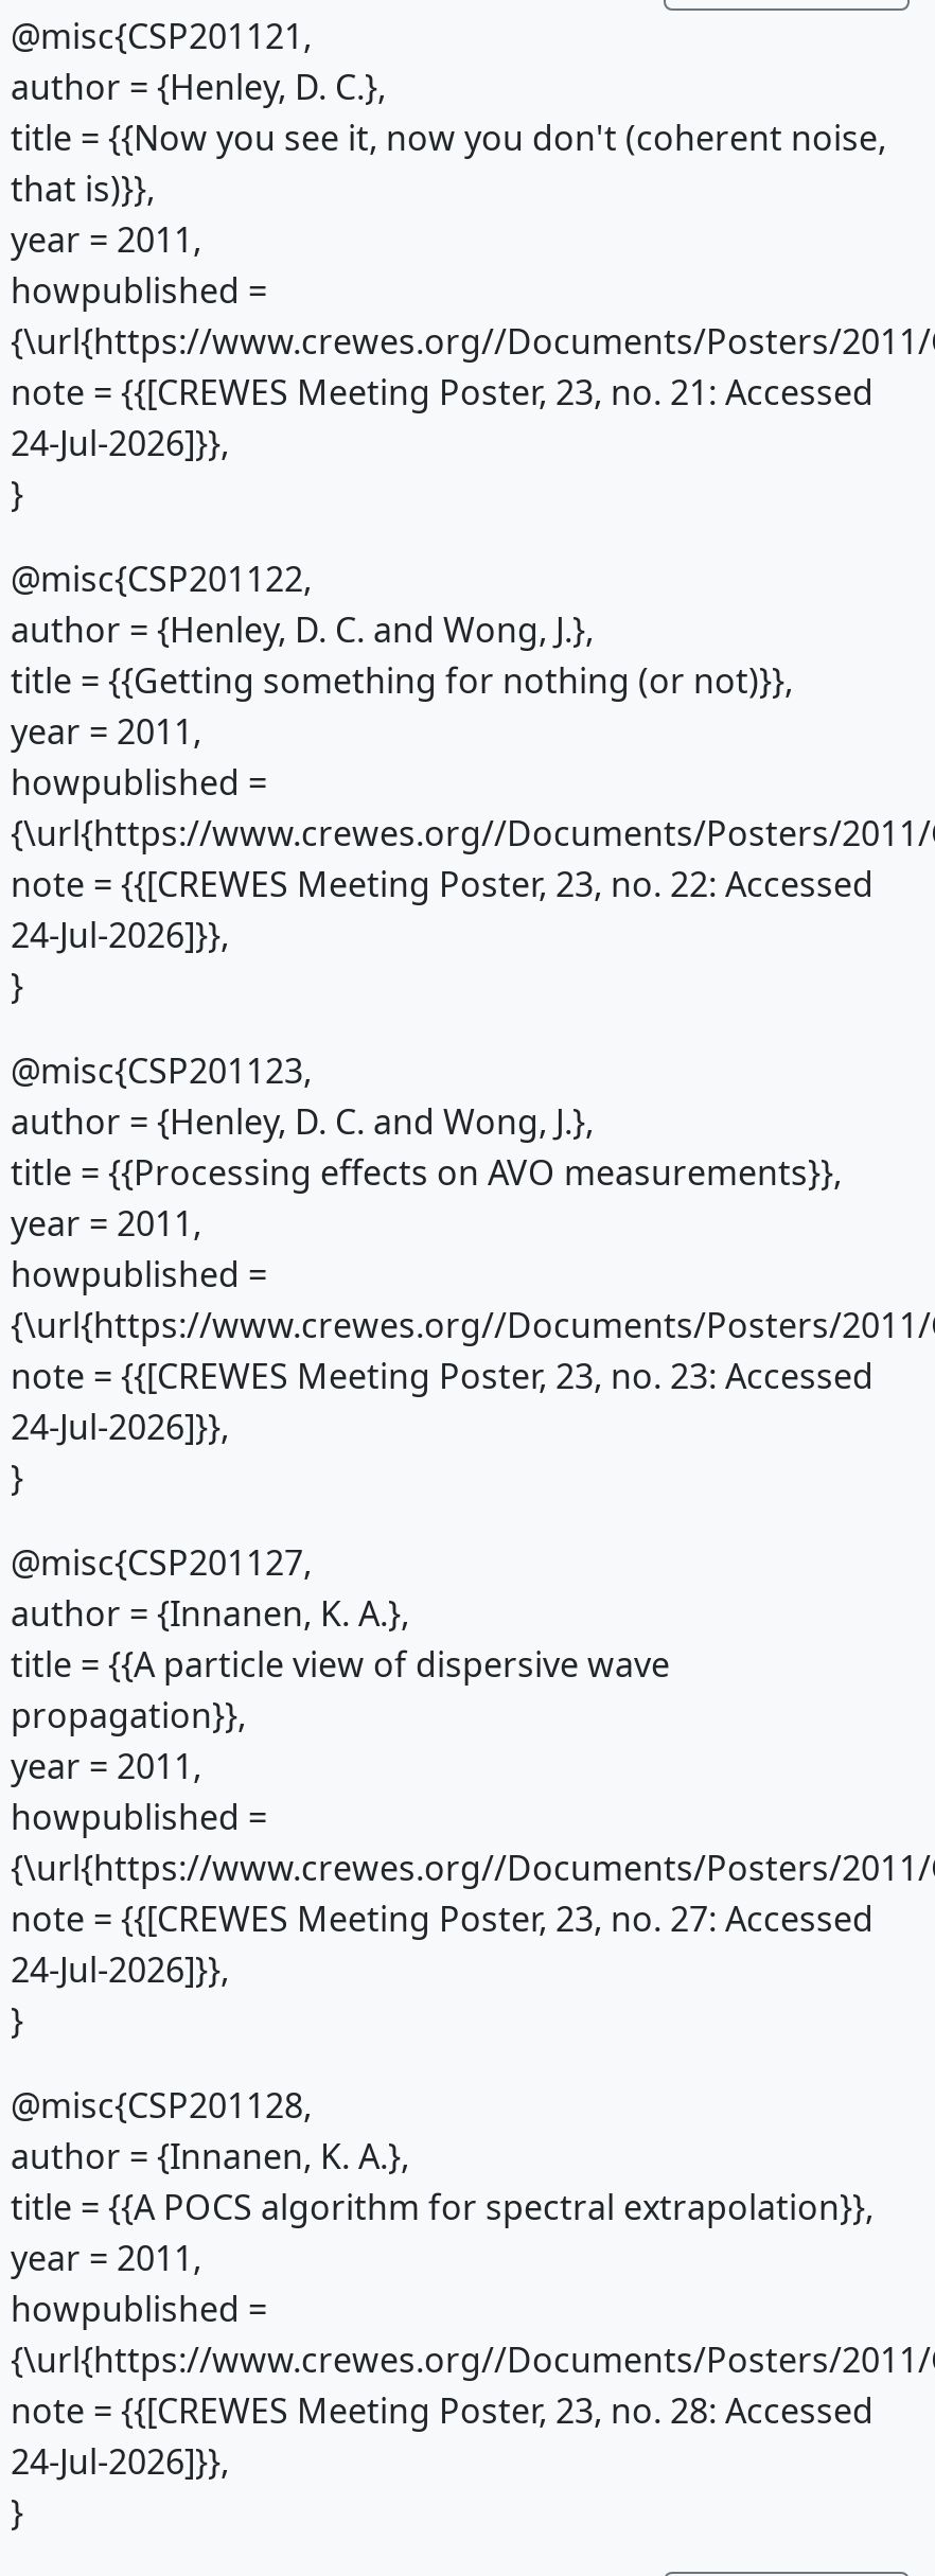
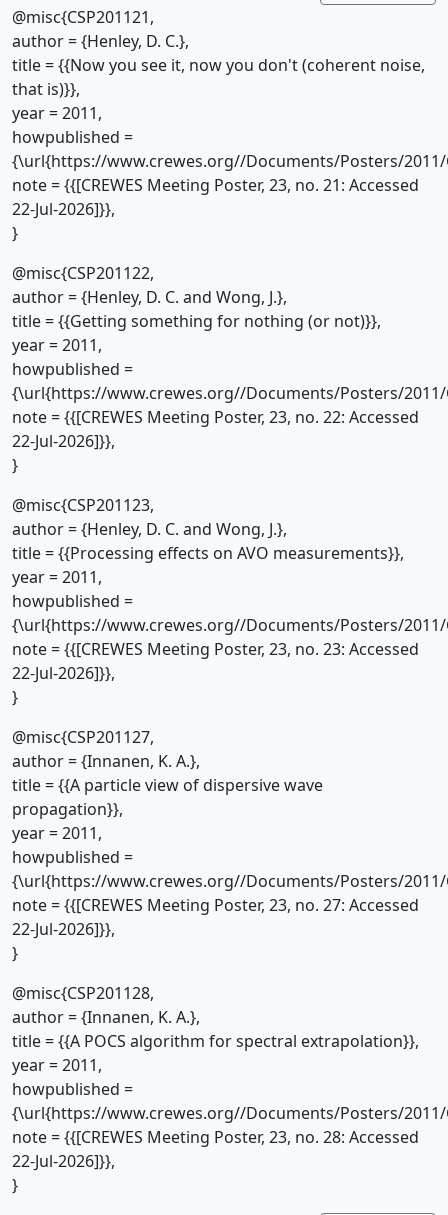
- 24-Jul-2026]}},
+ 22-Jul-2026]}},

- 24-Jul-2026]}},
+ 22-Jul-2026]}},

- 24-Jul-2026]}},
+ 22-Jul-2026]}},

- 24-Jul-2026]}},
+ 22-Jul-2026]}},

- 24-Jul-2026]}},
+ 22-Jul-2026]}},
